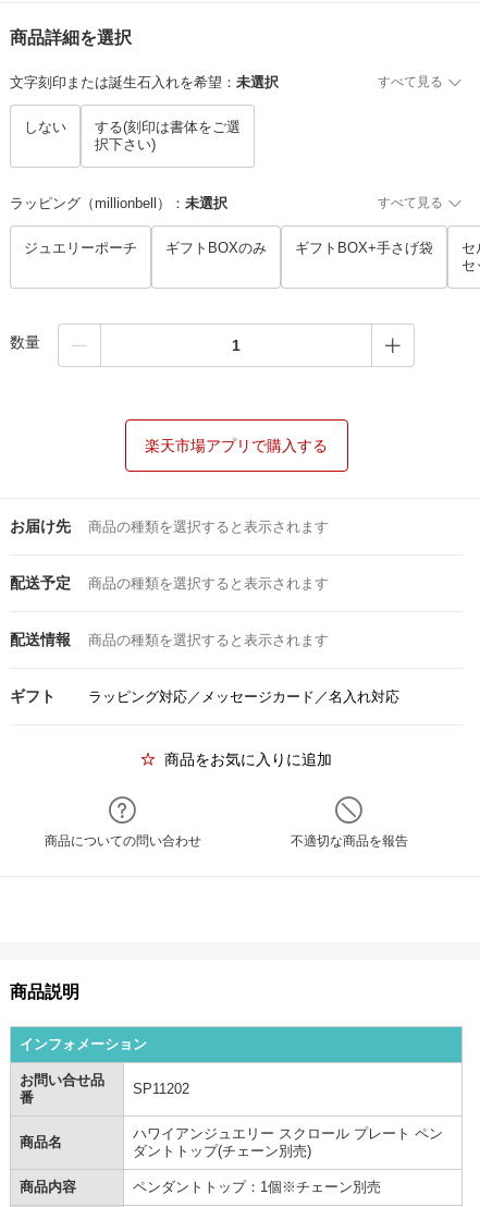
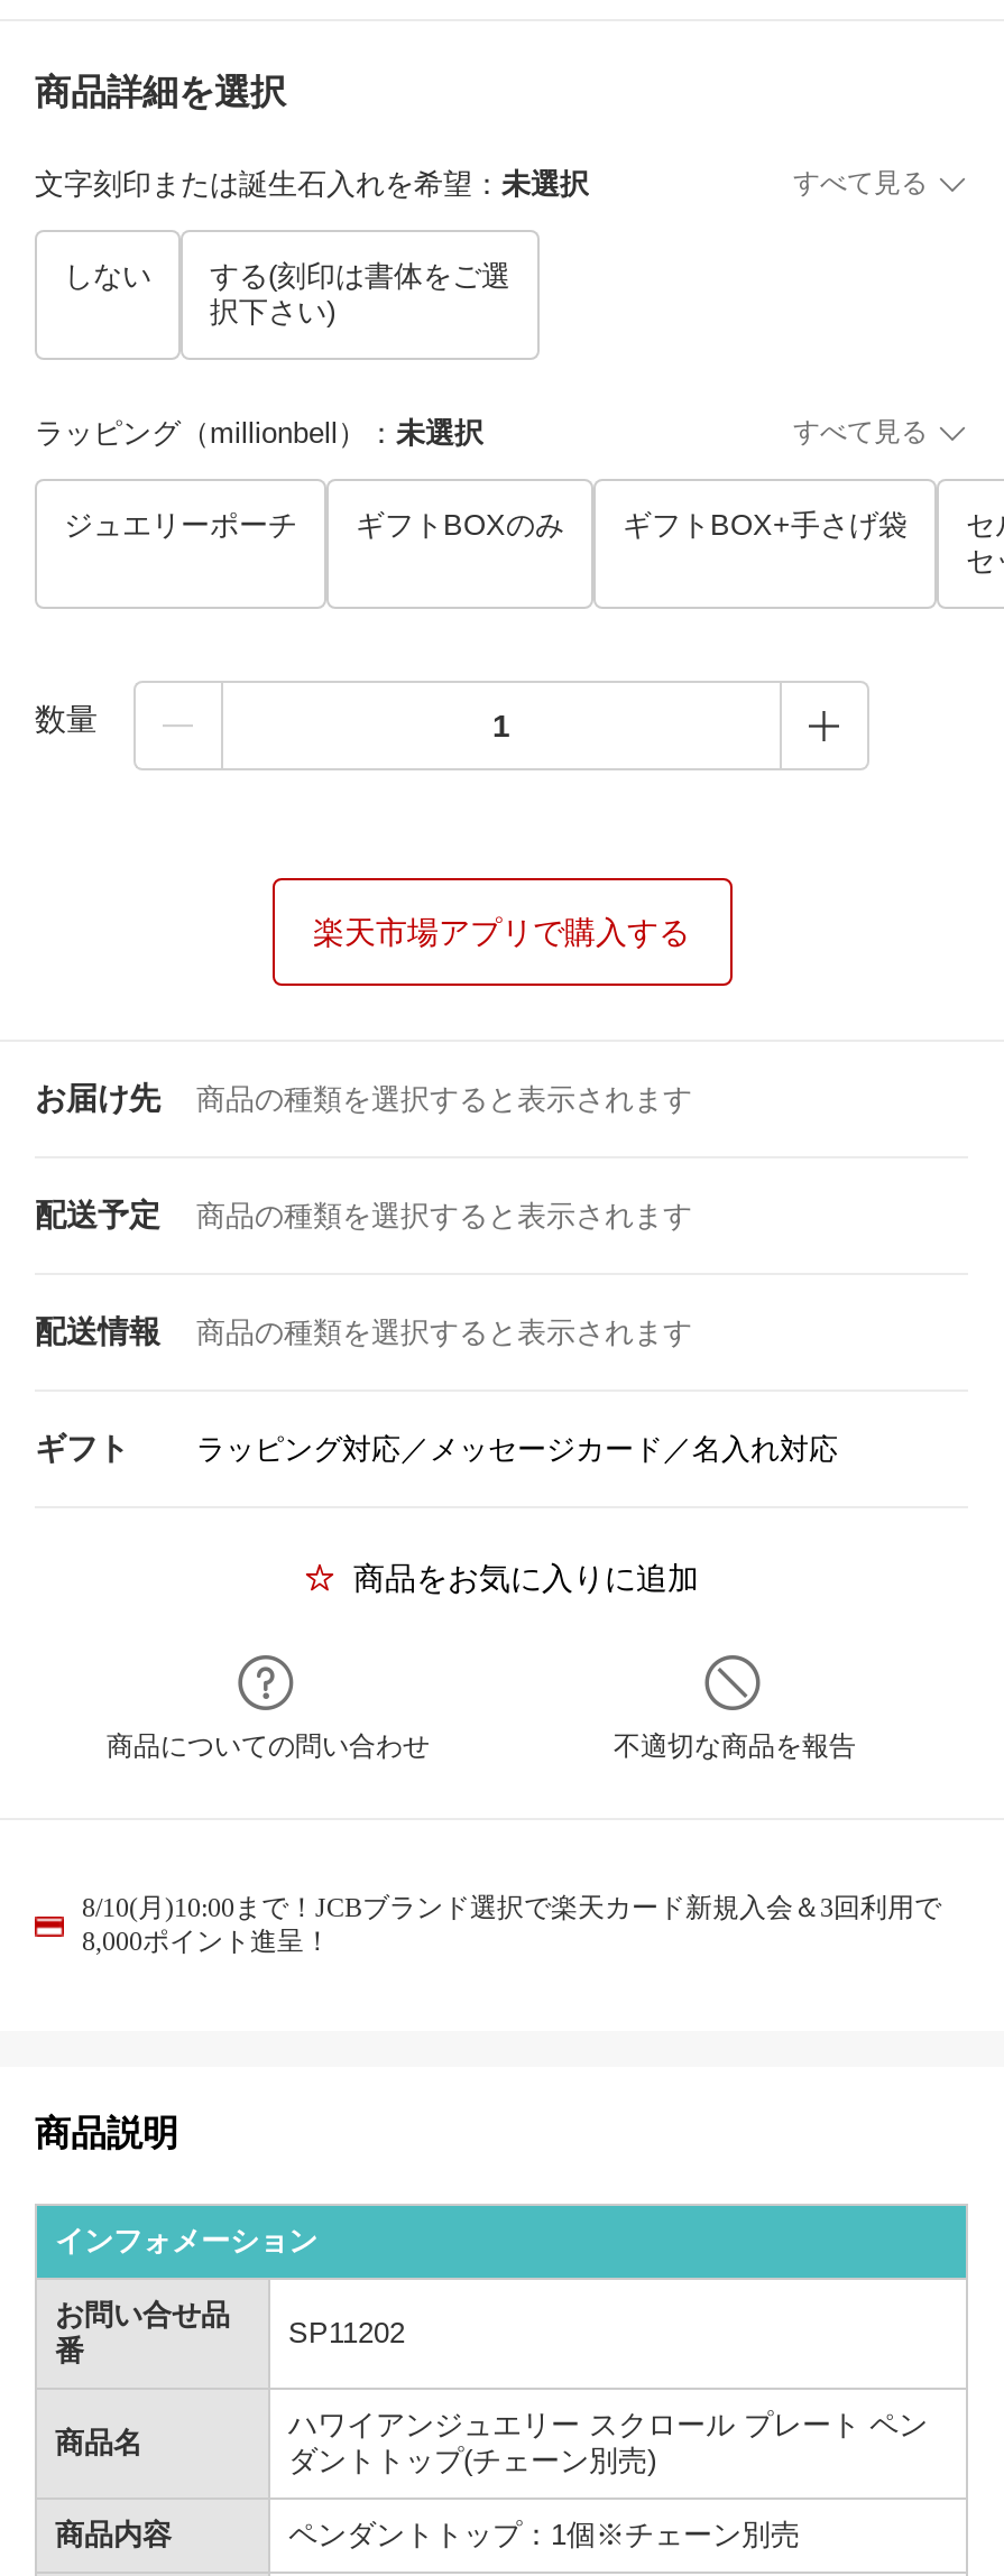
+ 8/10(月)10:00まで！JCBブランド選択で楽天カード新規入会＆3回利用で
+ 8,000ポイント進呈！
